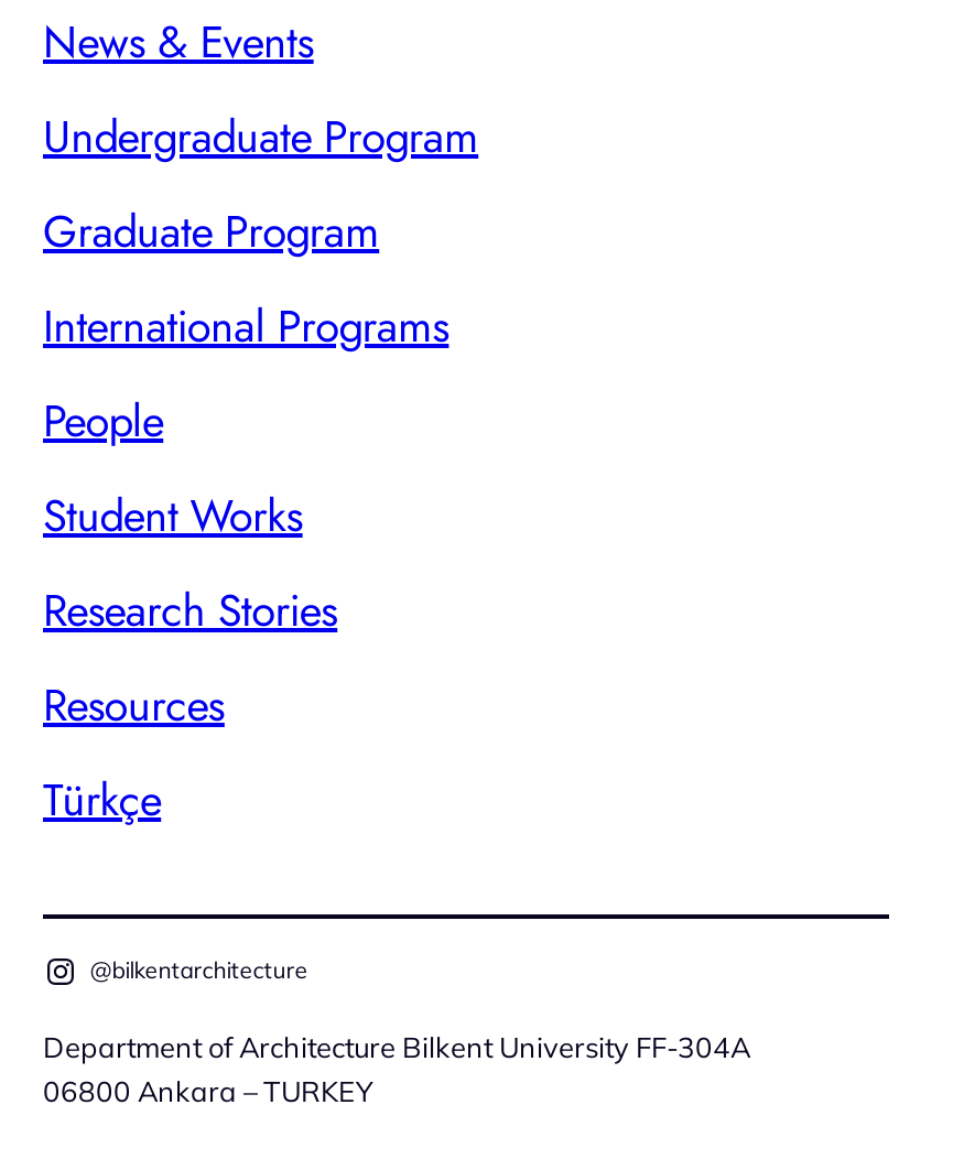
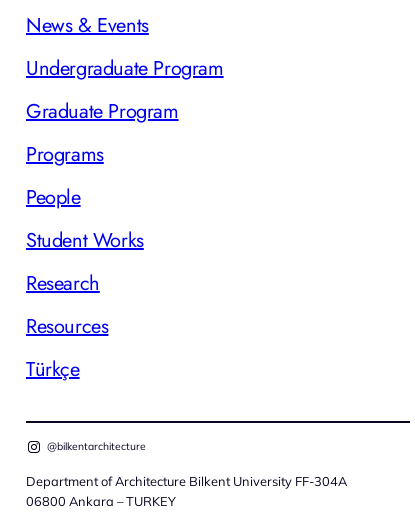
- International Programs
+ Programs

- Research Stories
+ Research
